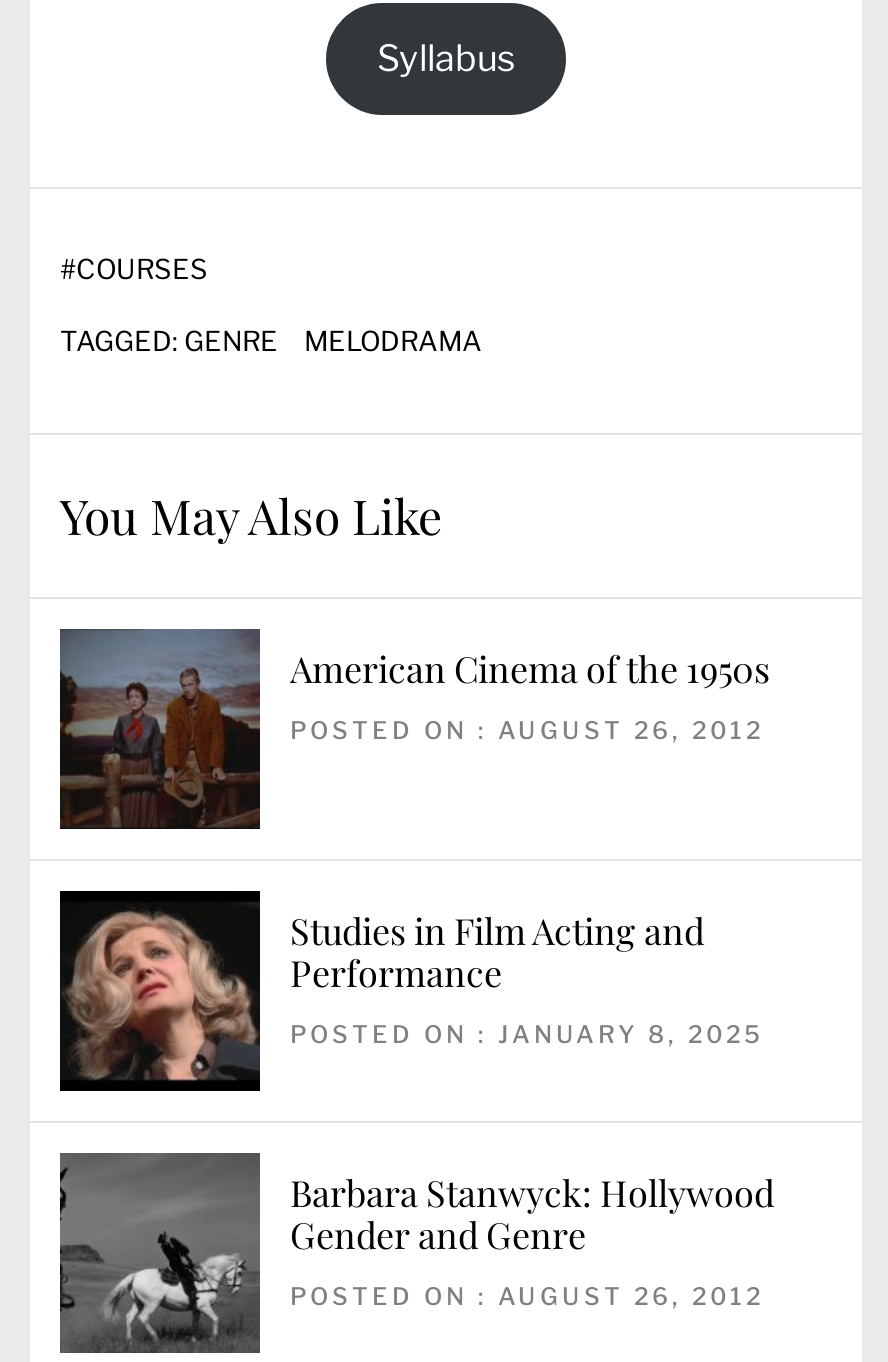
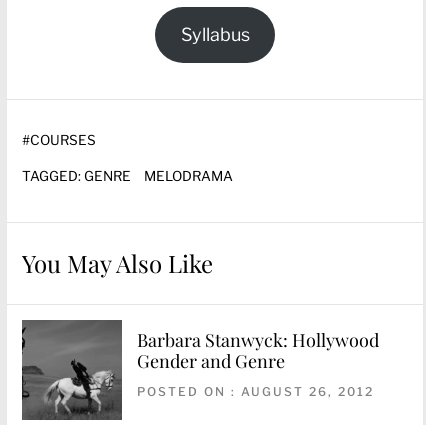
- [image]
- American Cinema of the 1950s
- POSTED ON : AUGUST 26, 2012

- [image]
- Studies in Film Acting and
- Performance
- POSTED ON : JANUARY 8, 2025
